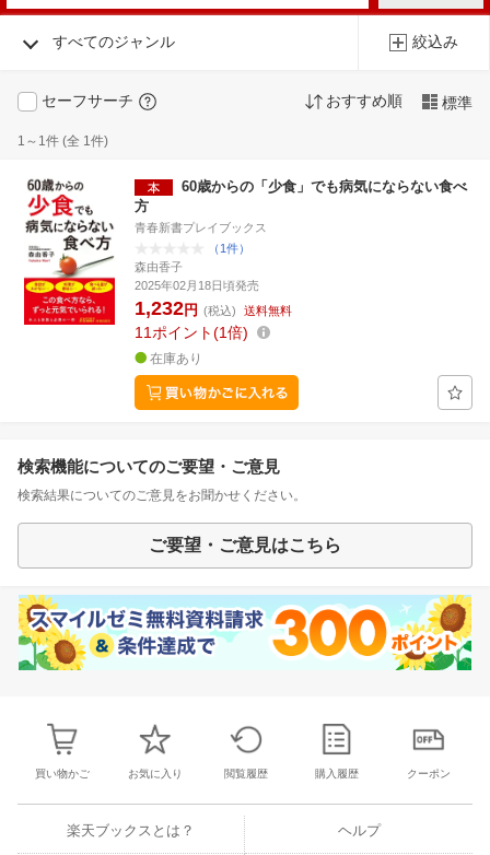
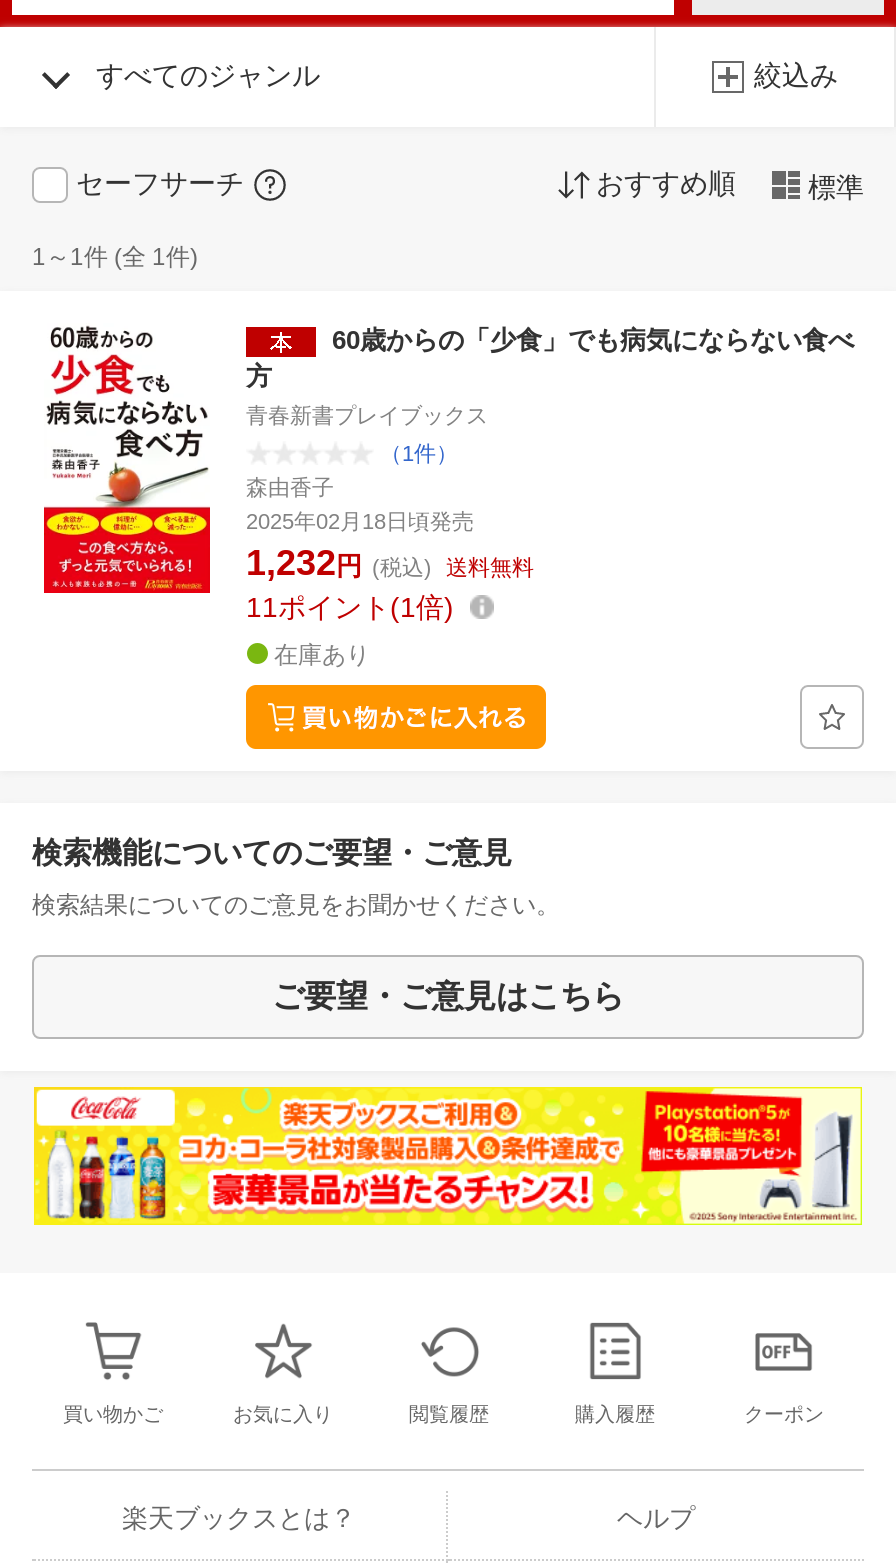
- [image]
+ [image]
